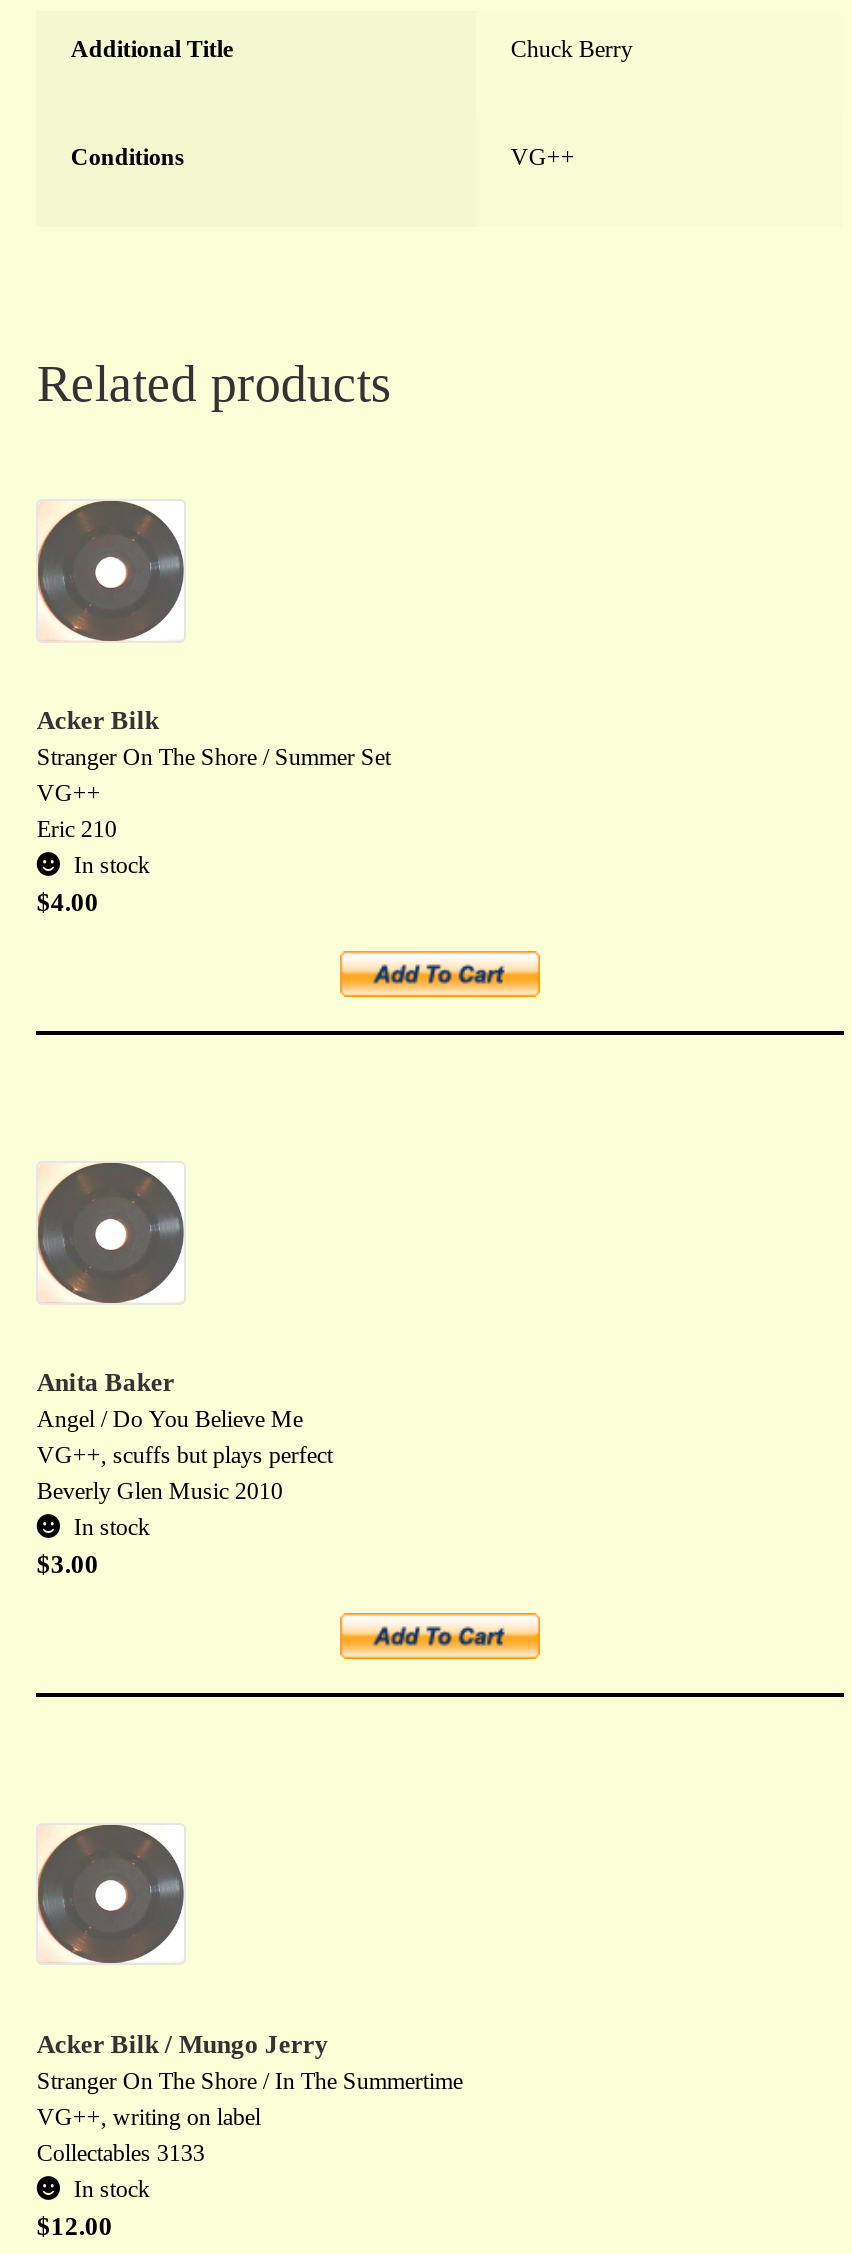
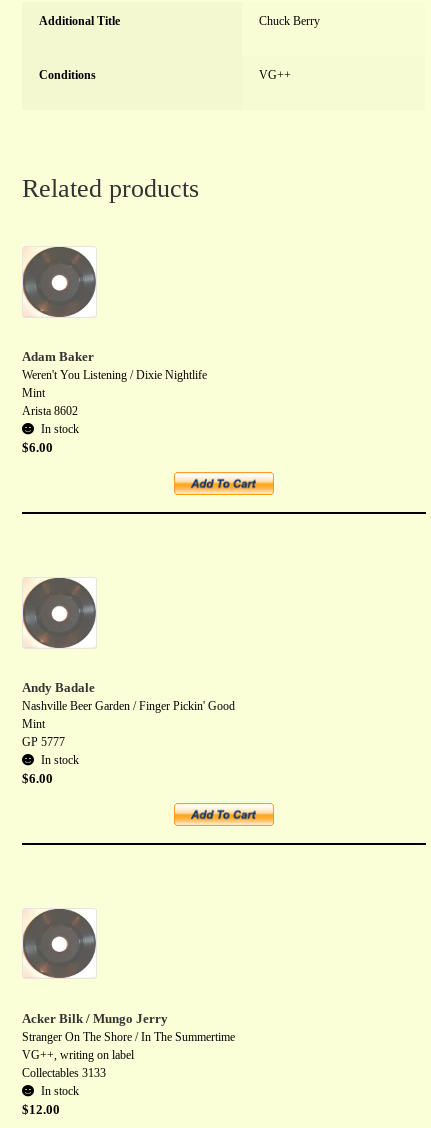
- Acker Bilk
- Stranger On The Shore / Summer Set
- VG++
- Eric 210
+ Adam Baker
+ Weren't You Listening / Dixie Nightlife
+ Mint
+ Arista 8602

- $4.00
+ $6.00

- Anita Baker
- Angel / Do You Believe Me
- VG++, scuffs but plays perfect
- Beverly Glen Music 2010
+ Andy Badale
+ Nashville Beer Garden / Finger Pickin' Good
+ Mint
+ GP 5777

- $3.00
+ $6.00
